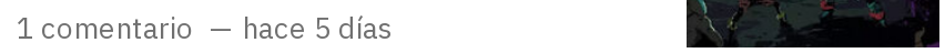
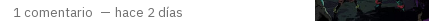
- 1 comentario hace 5 días
+ 1 comentario hace 2 días
